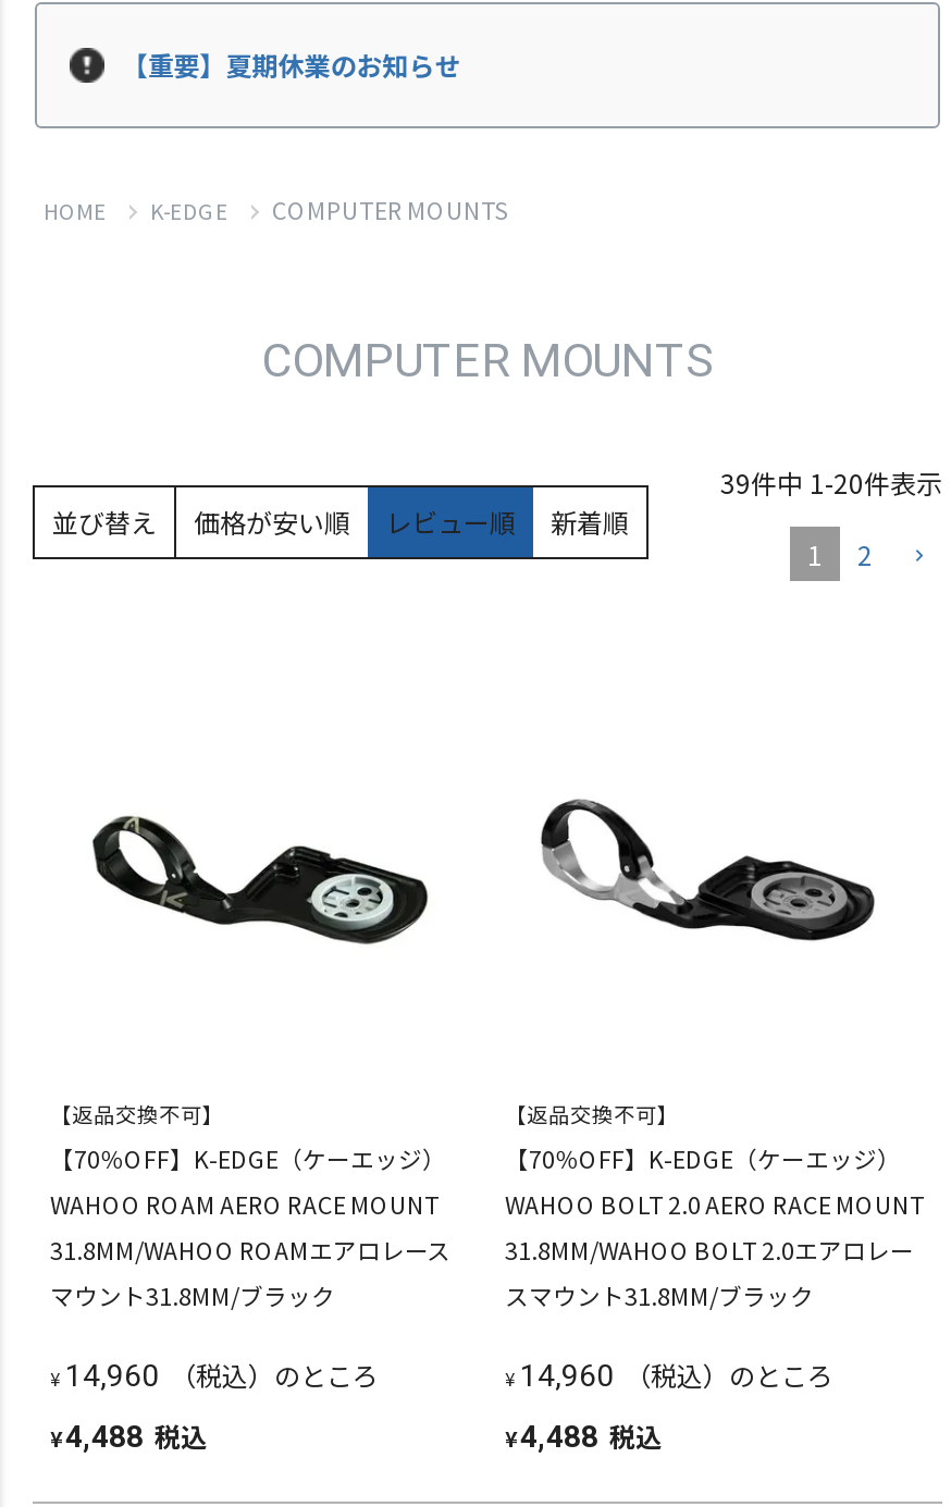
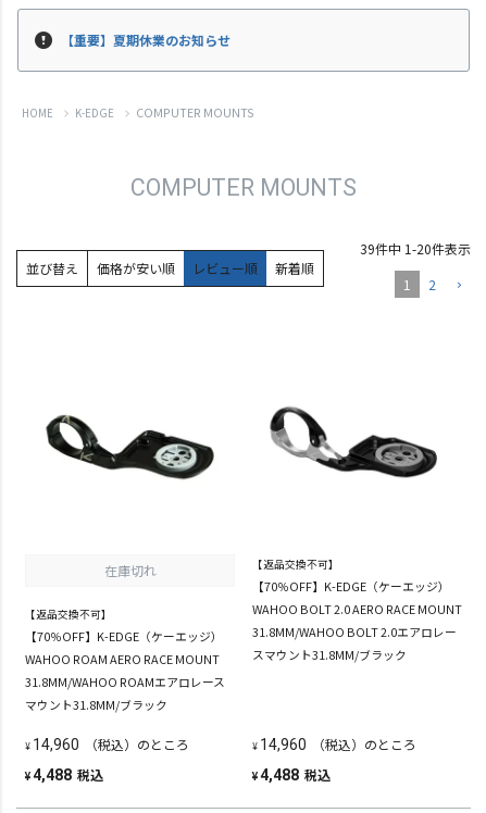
+ 在庫切れ
